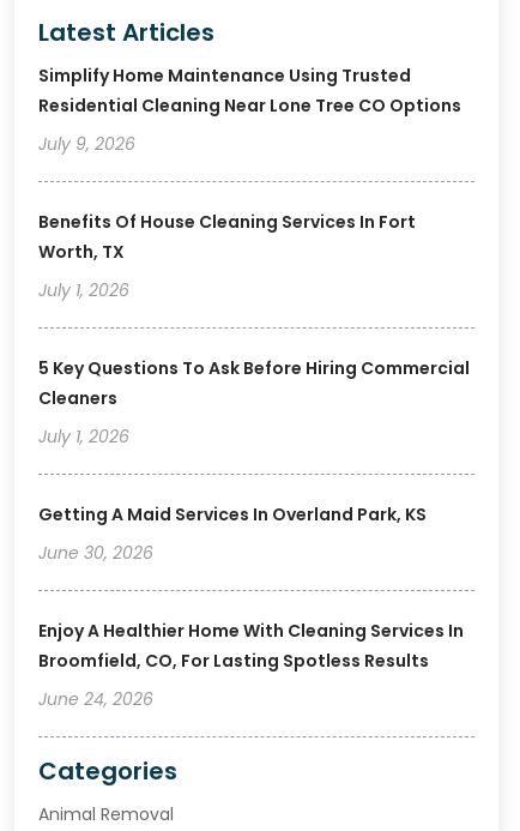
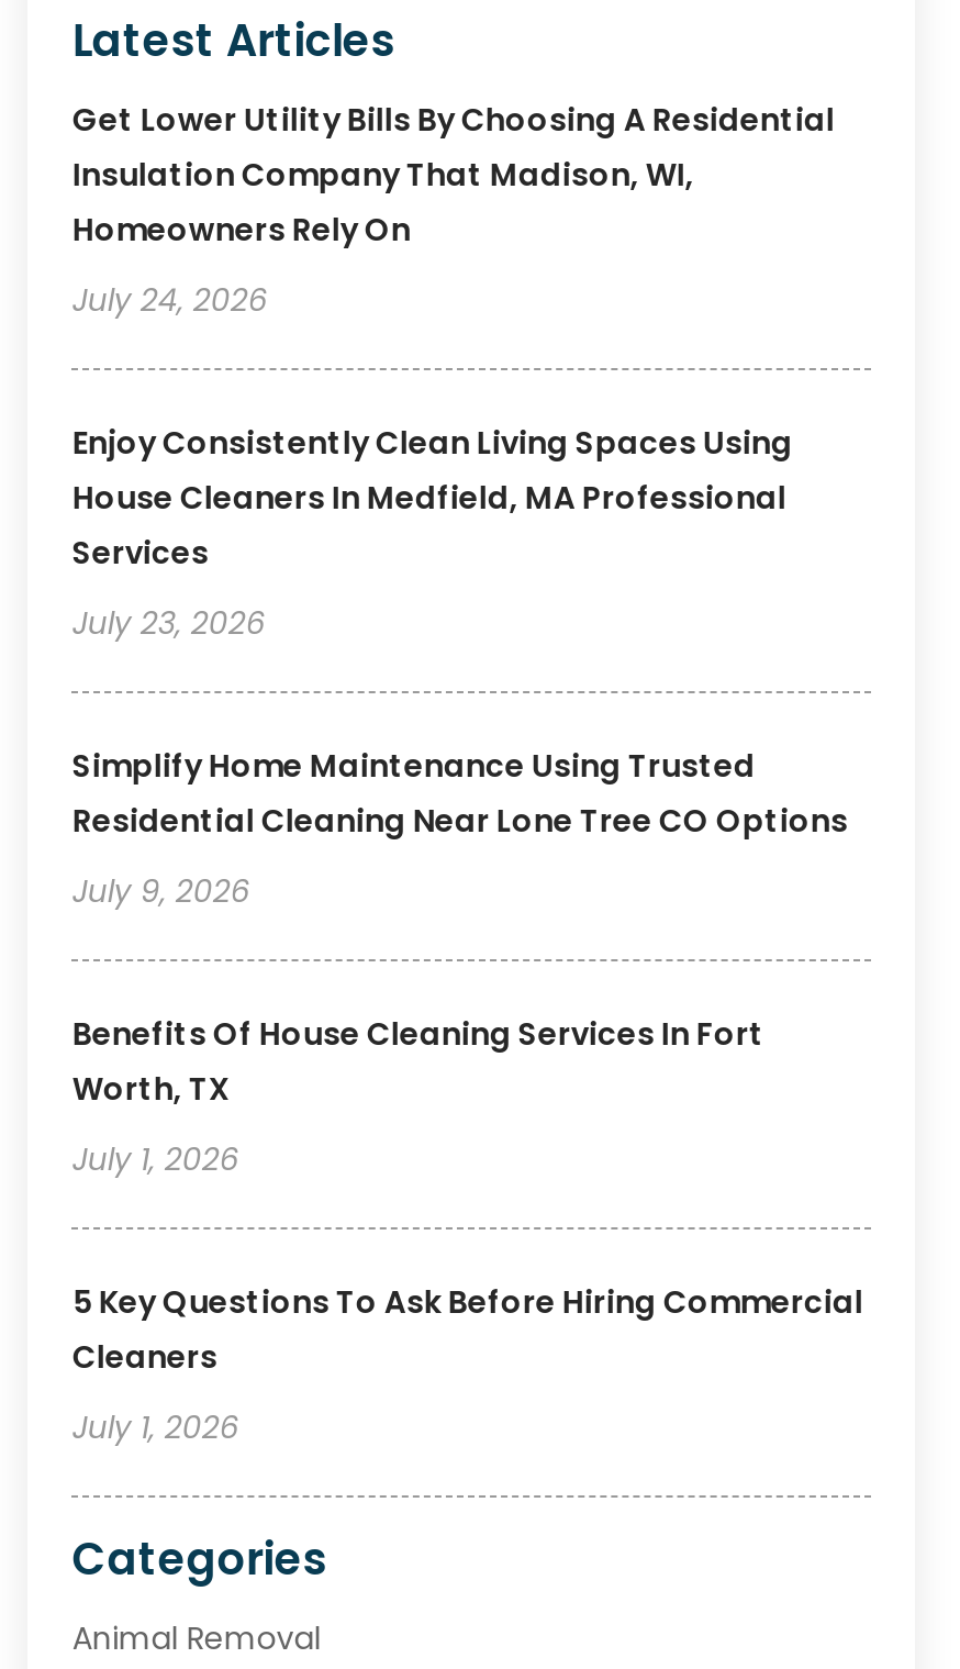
+ Get Lower Utility Bills By Choosing A Residential
+ Insulation Company That Madison, WI,
+ Homeowners Rely On
+ July 24, 2026
+ Enjoy Consistently Clean Living Spaces Using
+ House Cleaners In Medfield, MA Professional
+ Services
+ July 23, 2026

moved down: Simplify Home Maintenance Using Trusted | Residential Cleaning Near Lone Tree CO Options | July 9, 2026 | ... | Cleaners | July 1, 2026

- Getting A Maid Services In Overland Park, KS
- June 30, 2026
- Enjoy A Healthier Home With Cleaning Services In
- Broomfield, CO, For Lasting Spotless Results
- June 24, 2026
